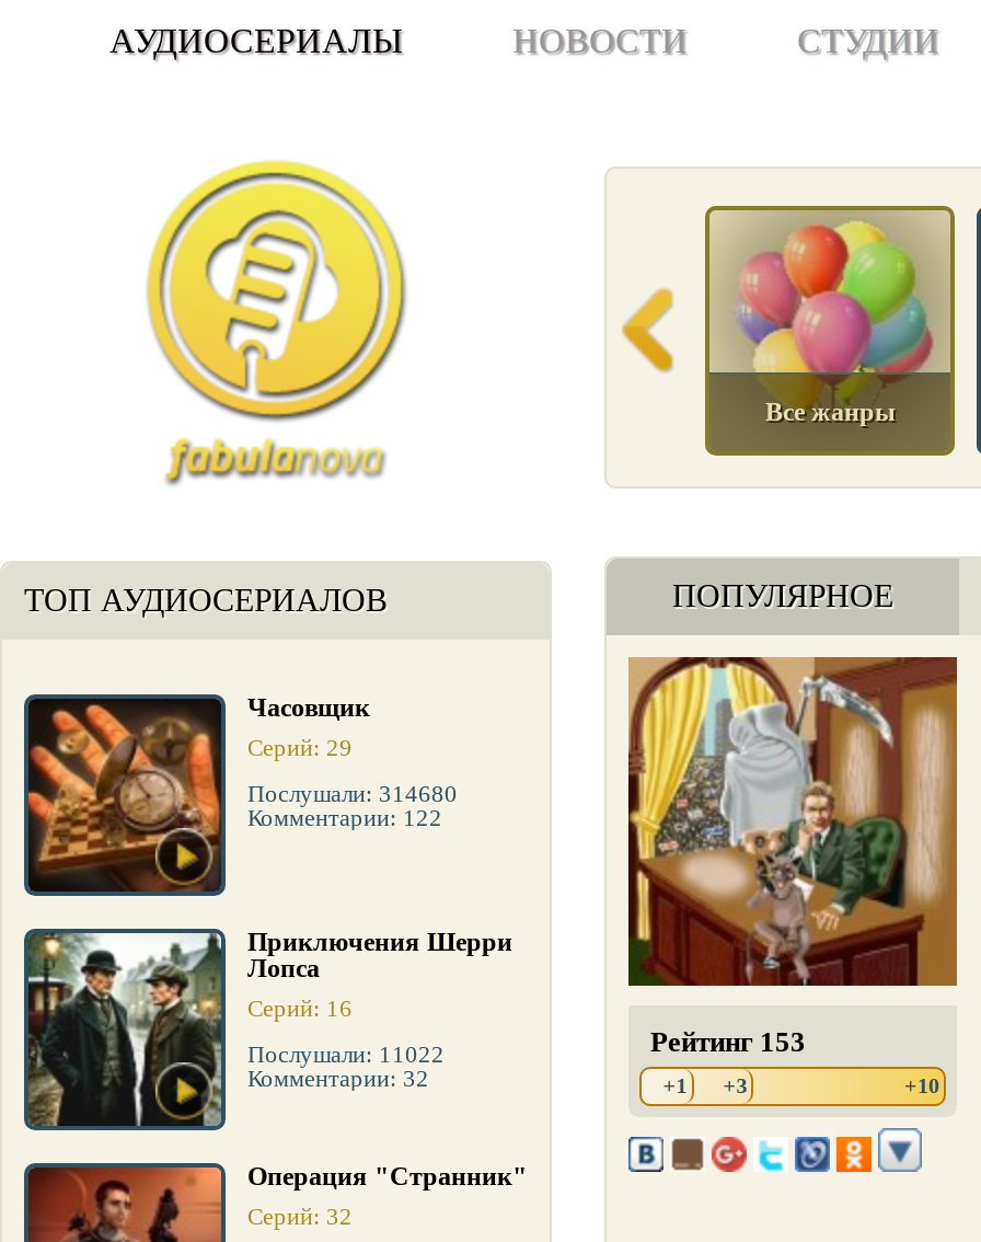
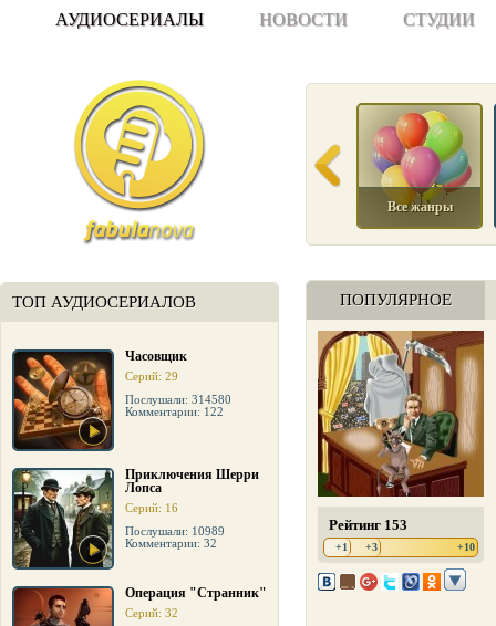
- Послушали: 314680
+ Послушали: 314580

- Послушали: 11022
+ Послушали: 10989
